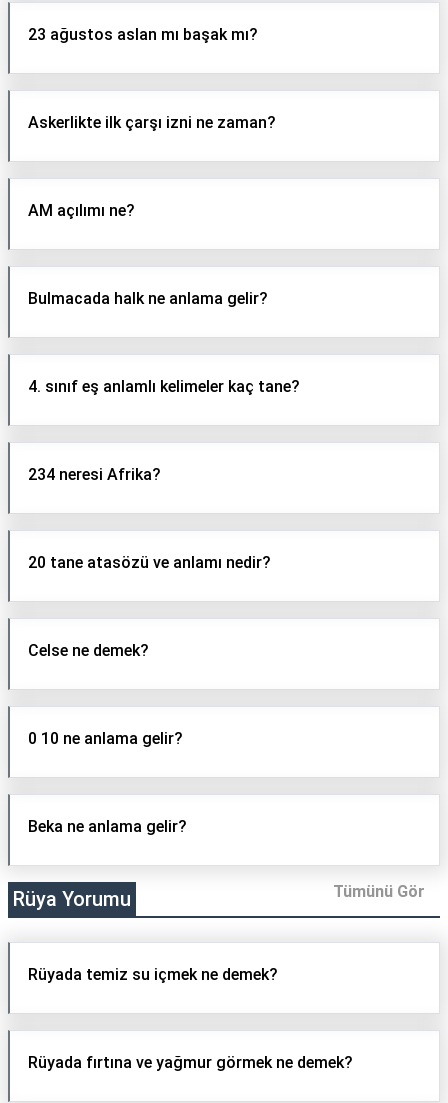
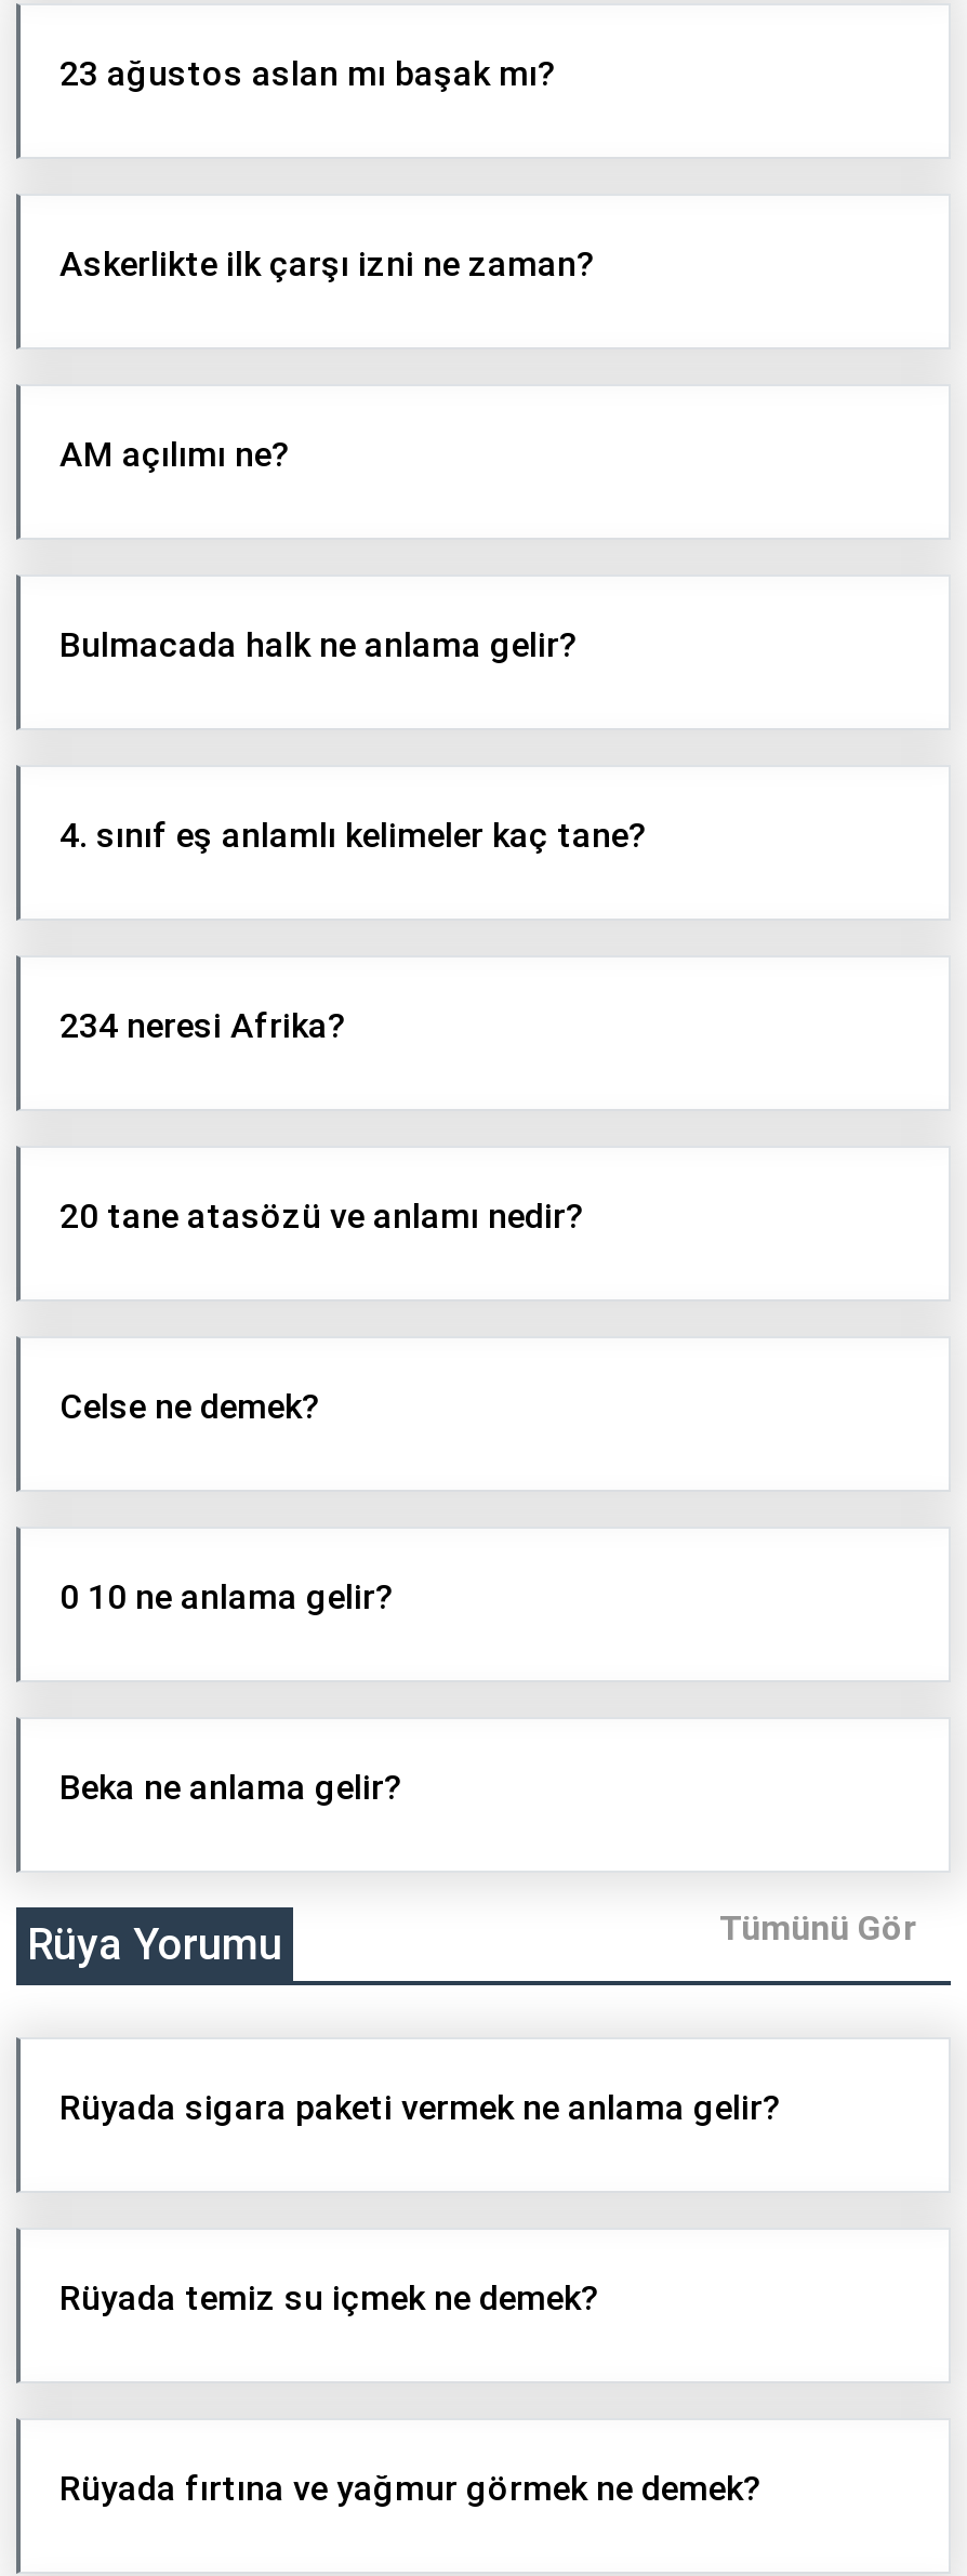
+ Rüyada sigara paketi vermek ne anlama gelir?
